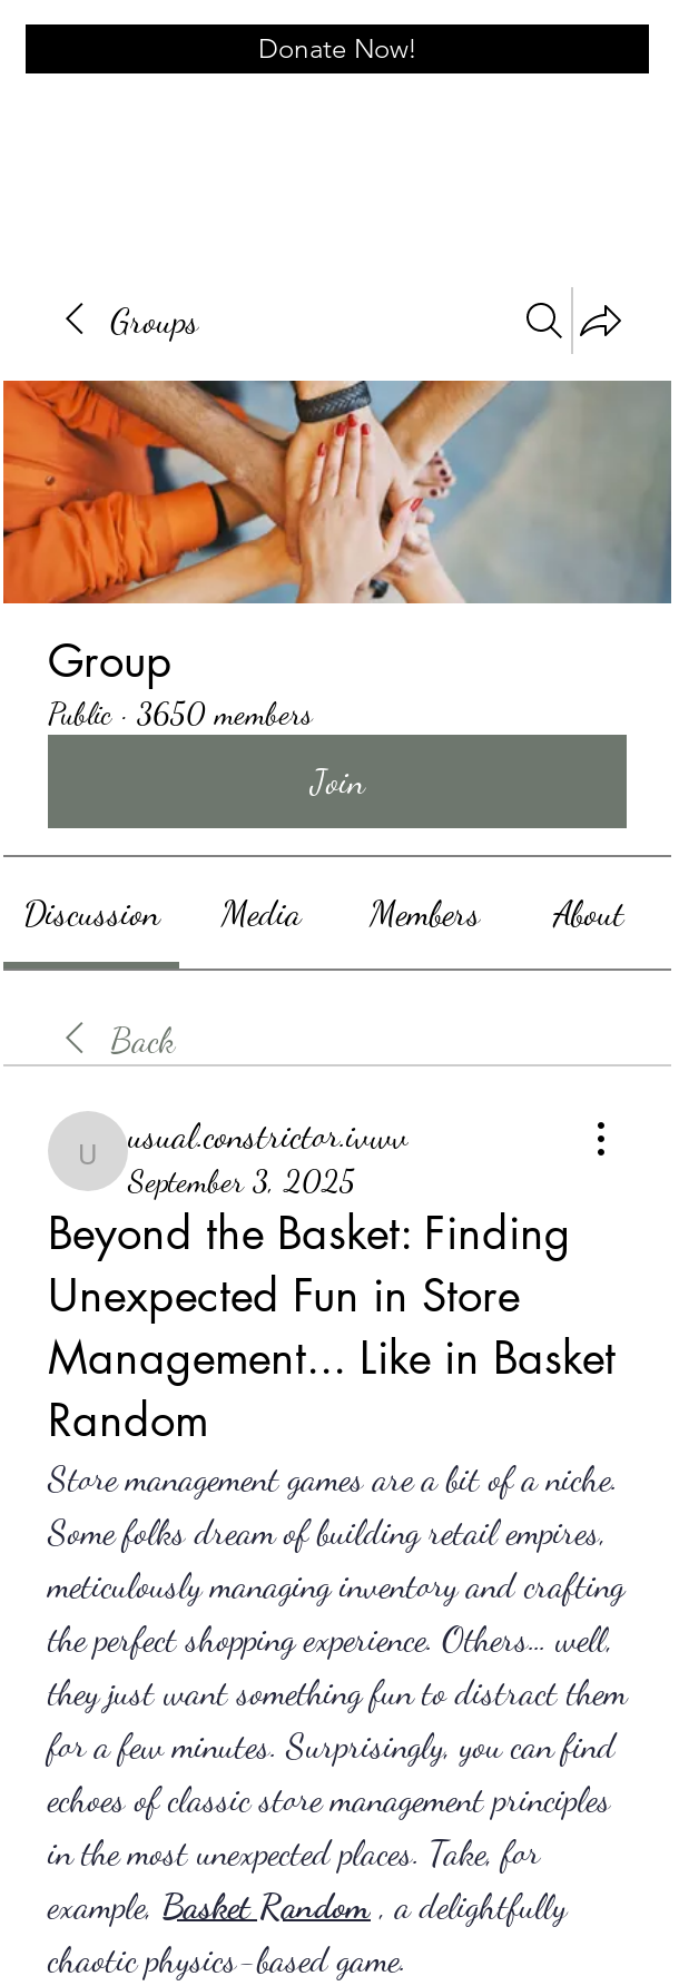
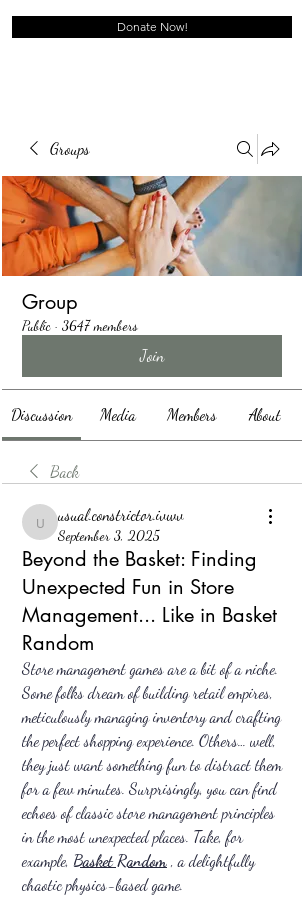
- Public · 3650 members
+ Public · 3647 members
